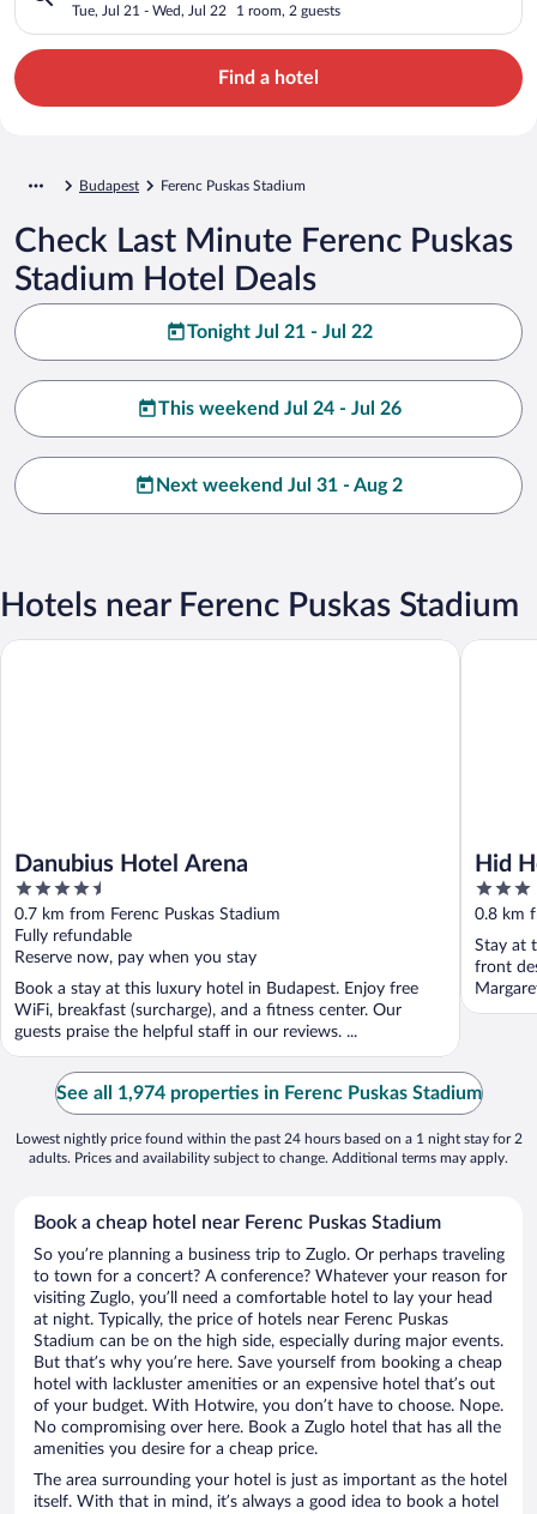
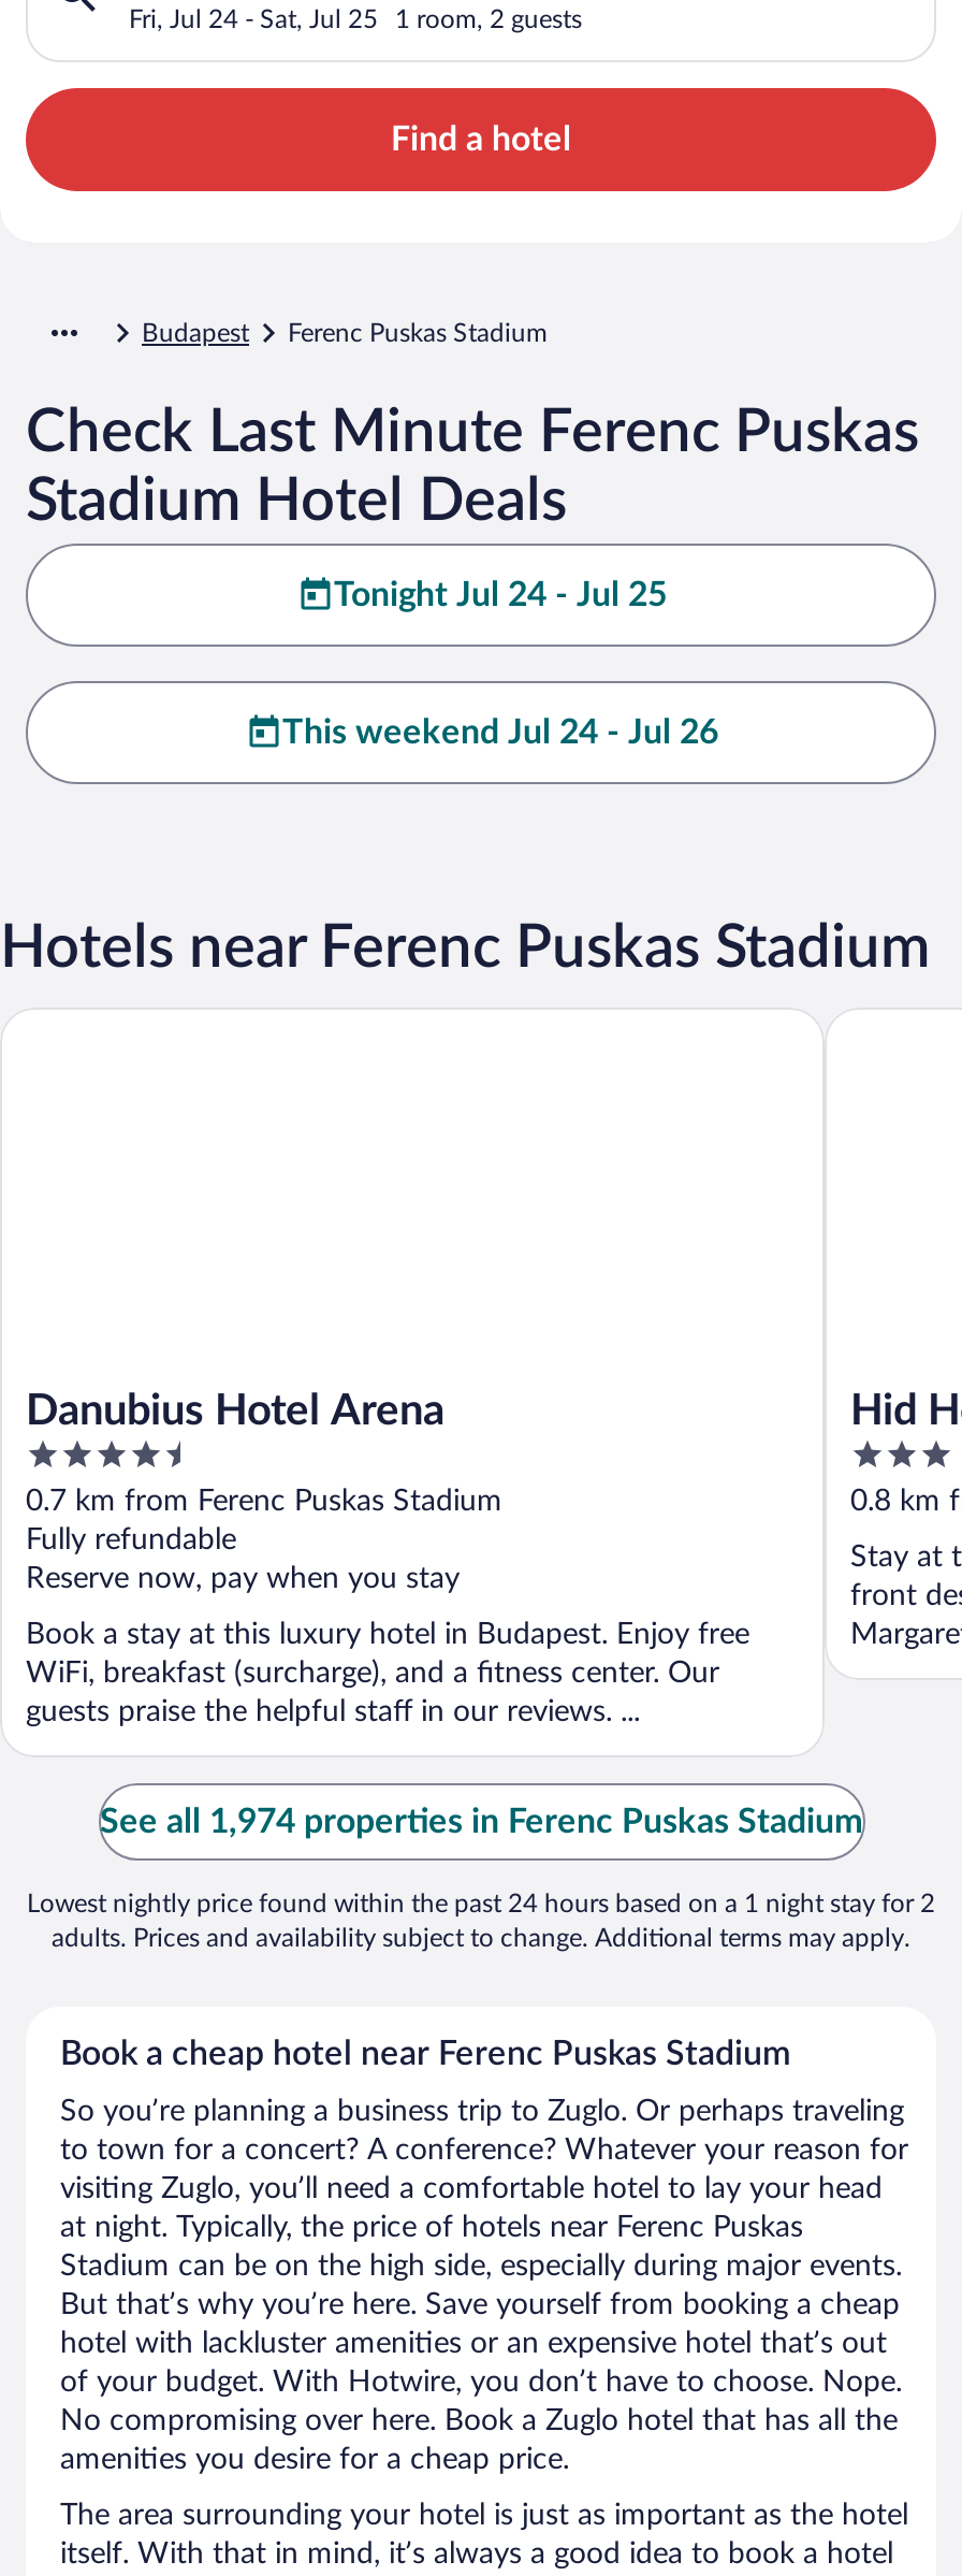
- Tue, Jul 21 - Wed, Jul 22
+ Fri, Jul 24 - Sat, Jul 25

- Tonight Jul 21 - Jul 22
+ Tonight Jul 24 - Jul 25

- Next weekend Jul 31 - Aug 2
